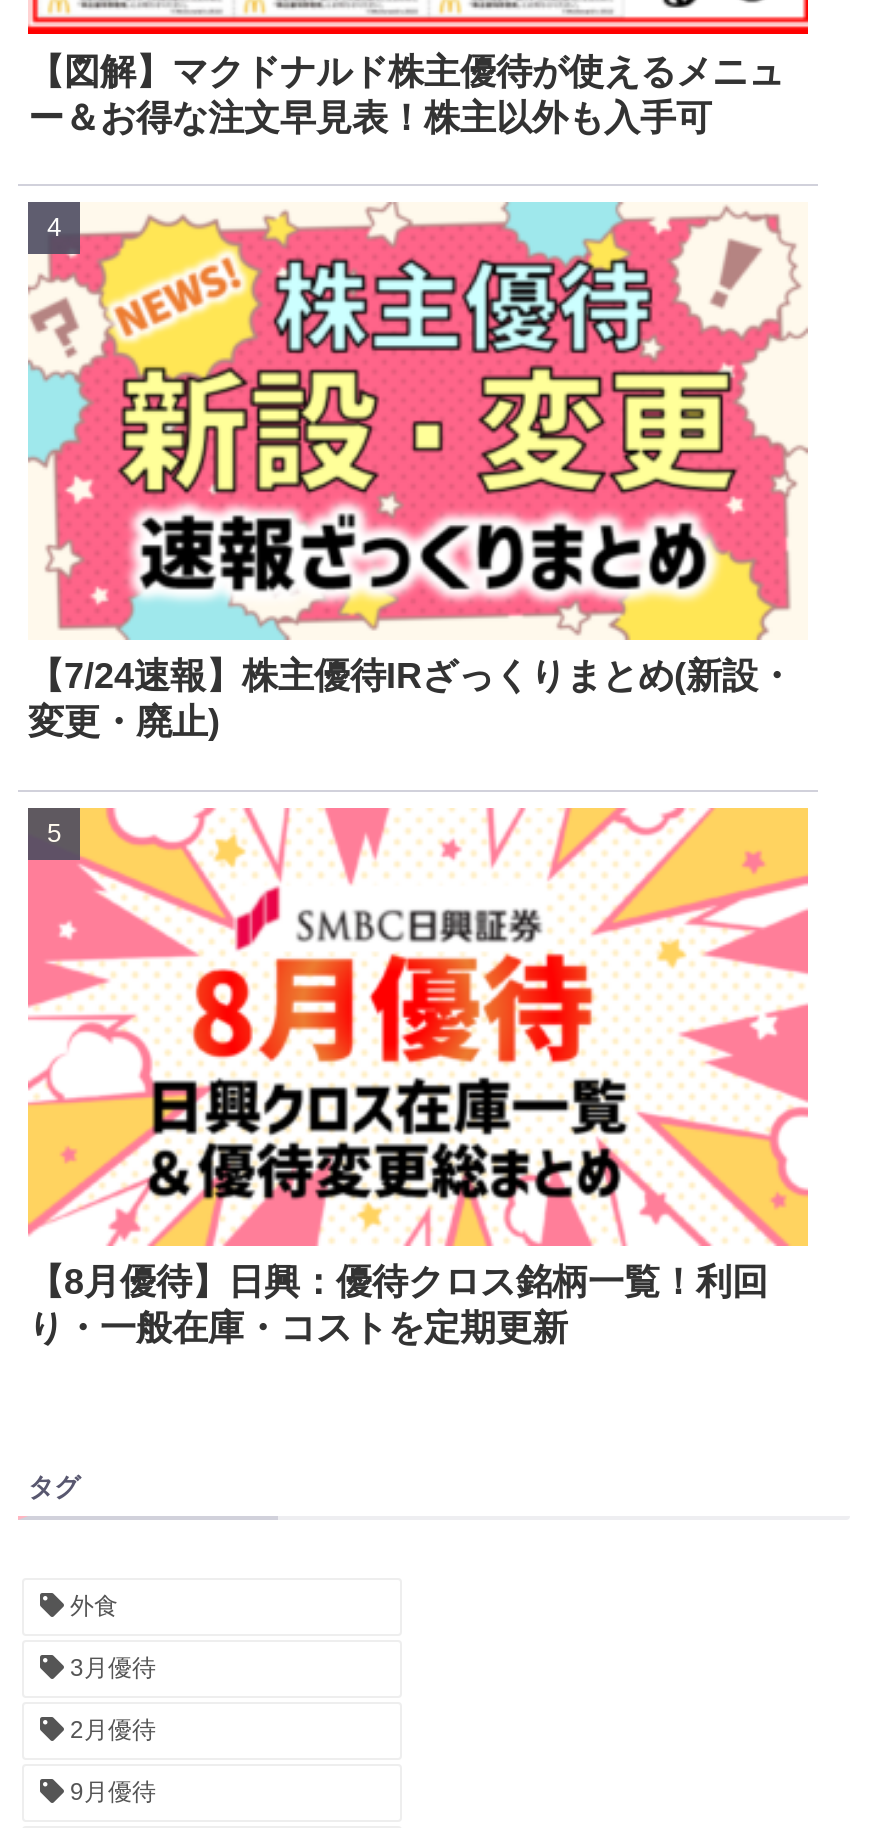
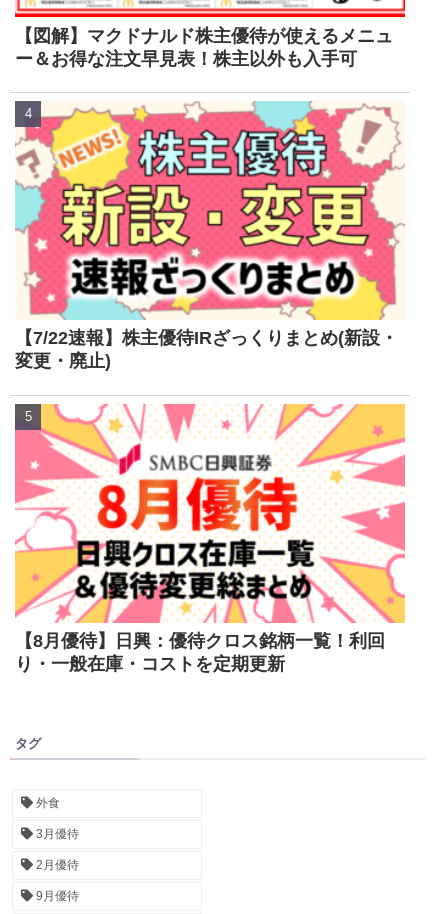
- 【7/24速報】株主優待IRざっくりまとめ(新設・
+ 【7/22速報】株主優待IRざっくりまとめ(新設・
